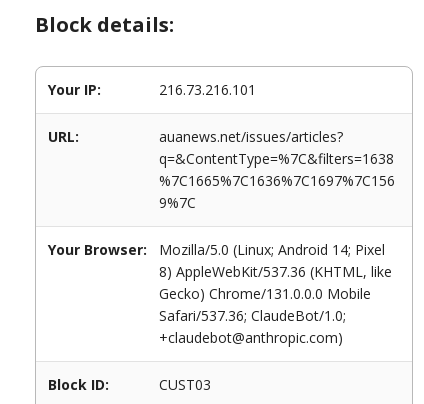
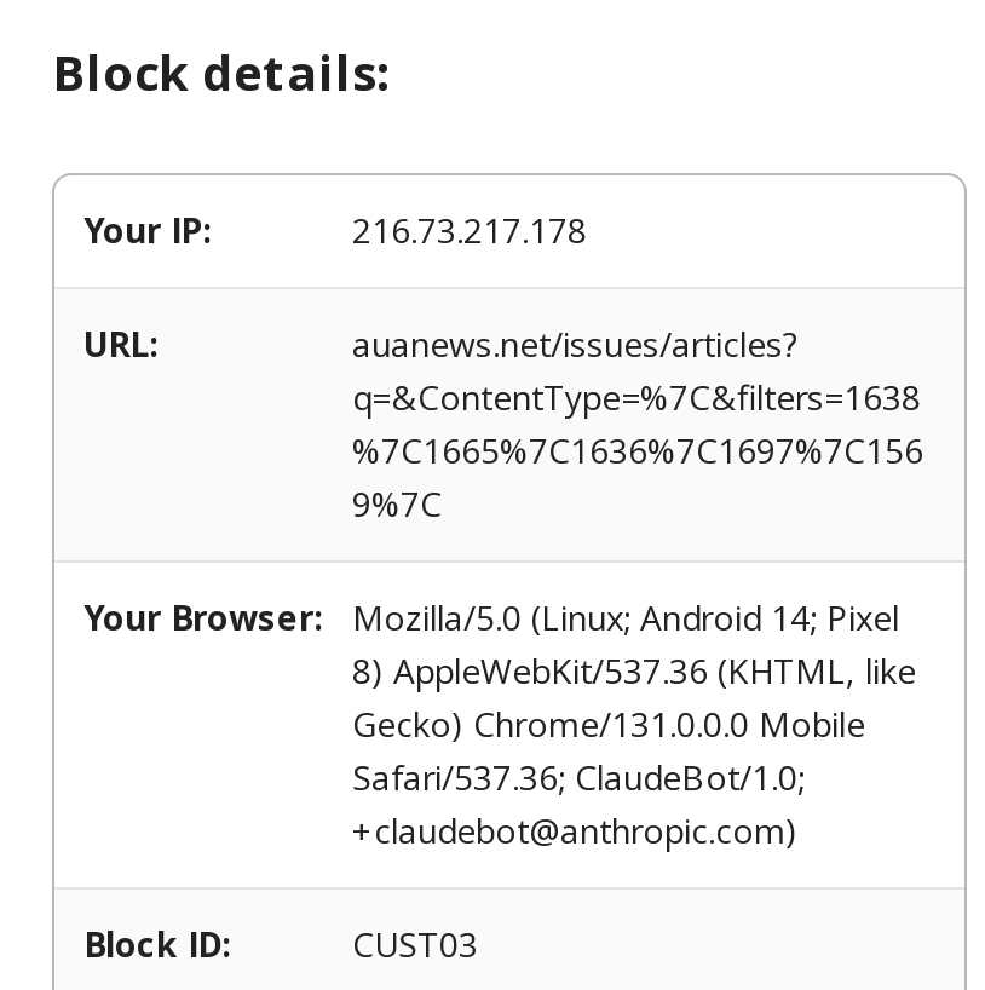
- 216.73.216.101
+ 216.73.217.178
